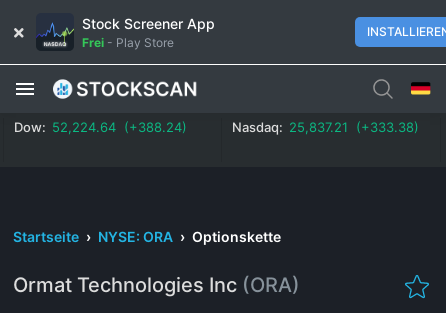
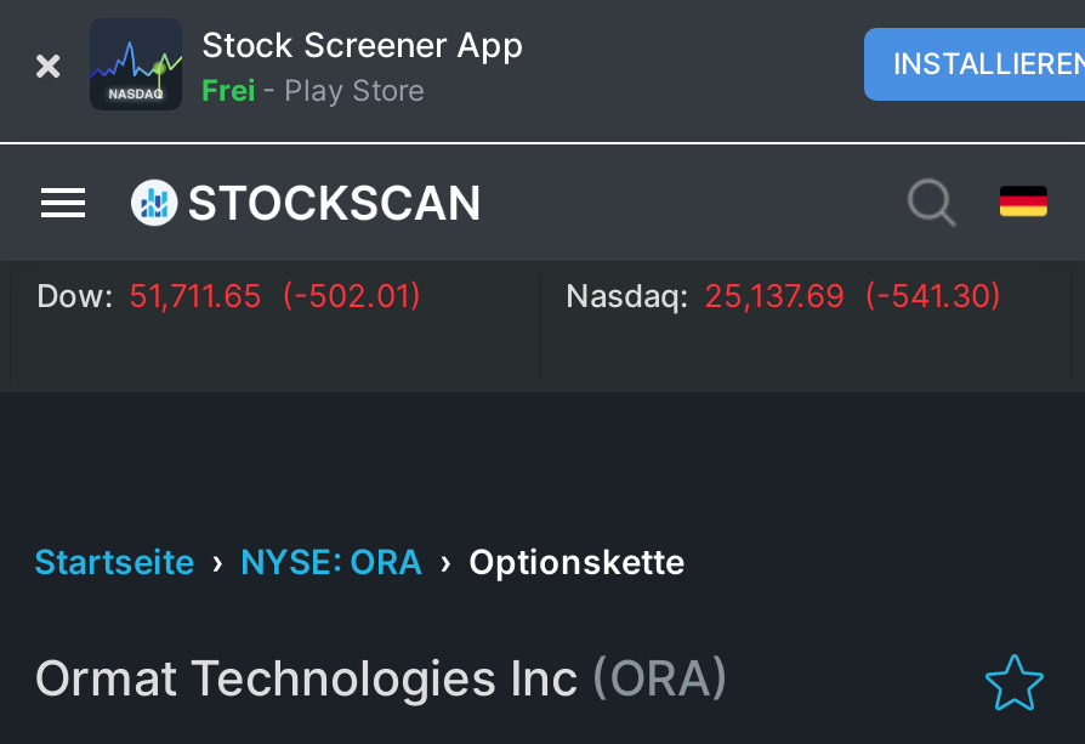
- Dow: 52,224.64 (+388.24)
+ Dow: 51,711.65 (-502.01)

- Nasdaq: 25,837.21 (+333.38)
+ Nasdaq: 25,137.69 (-541.30)
